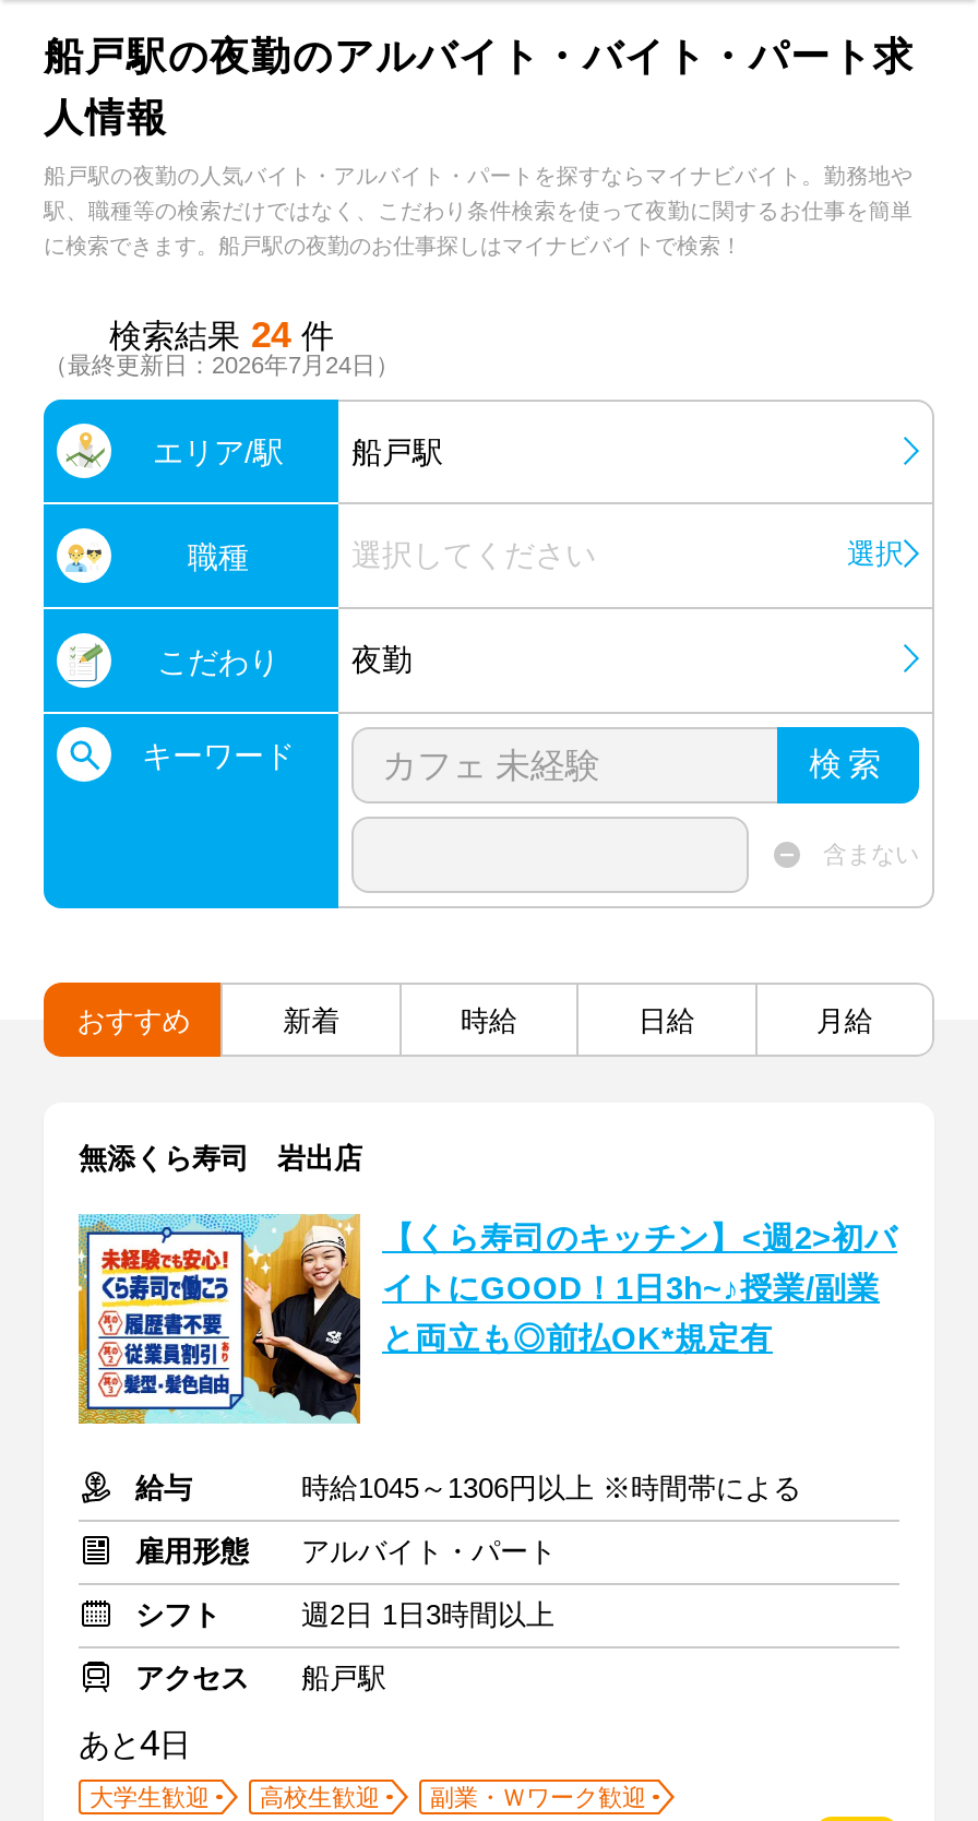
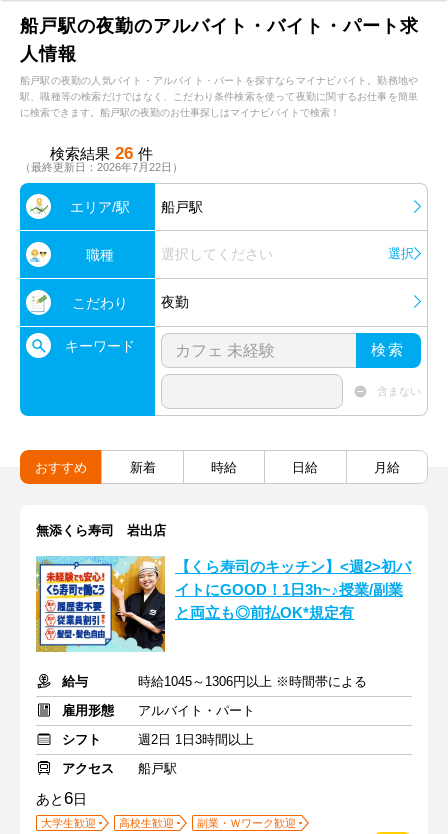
- 検索結果 24 件
+ 検索結果 26 件

- （最終更新日：2026年7月24日）
+ （最終更新日：2026年7月22日）

- あと4日
+ あと6日
